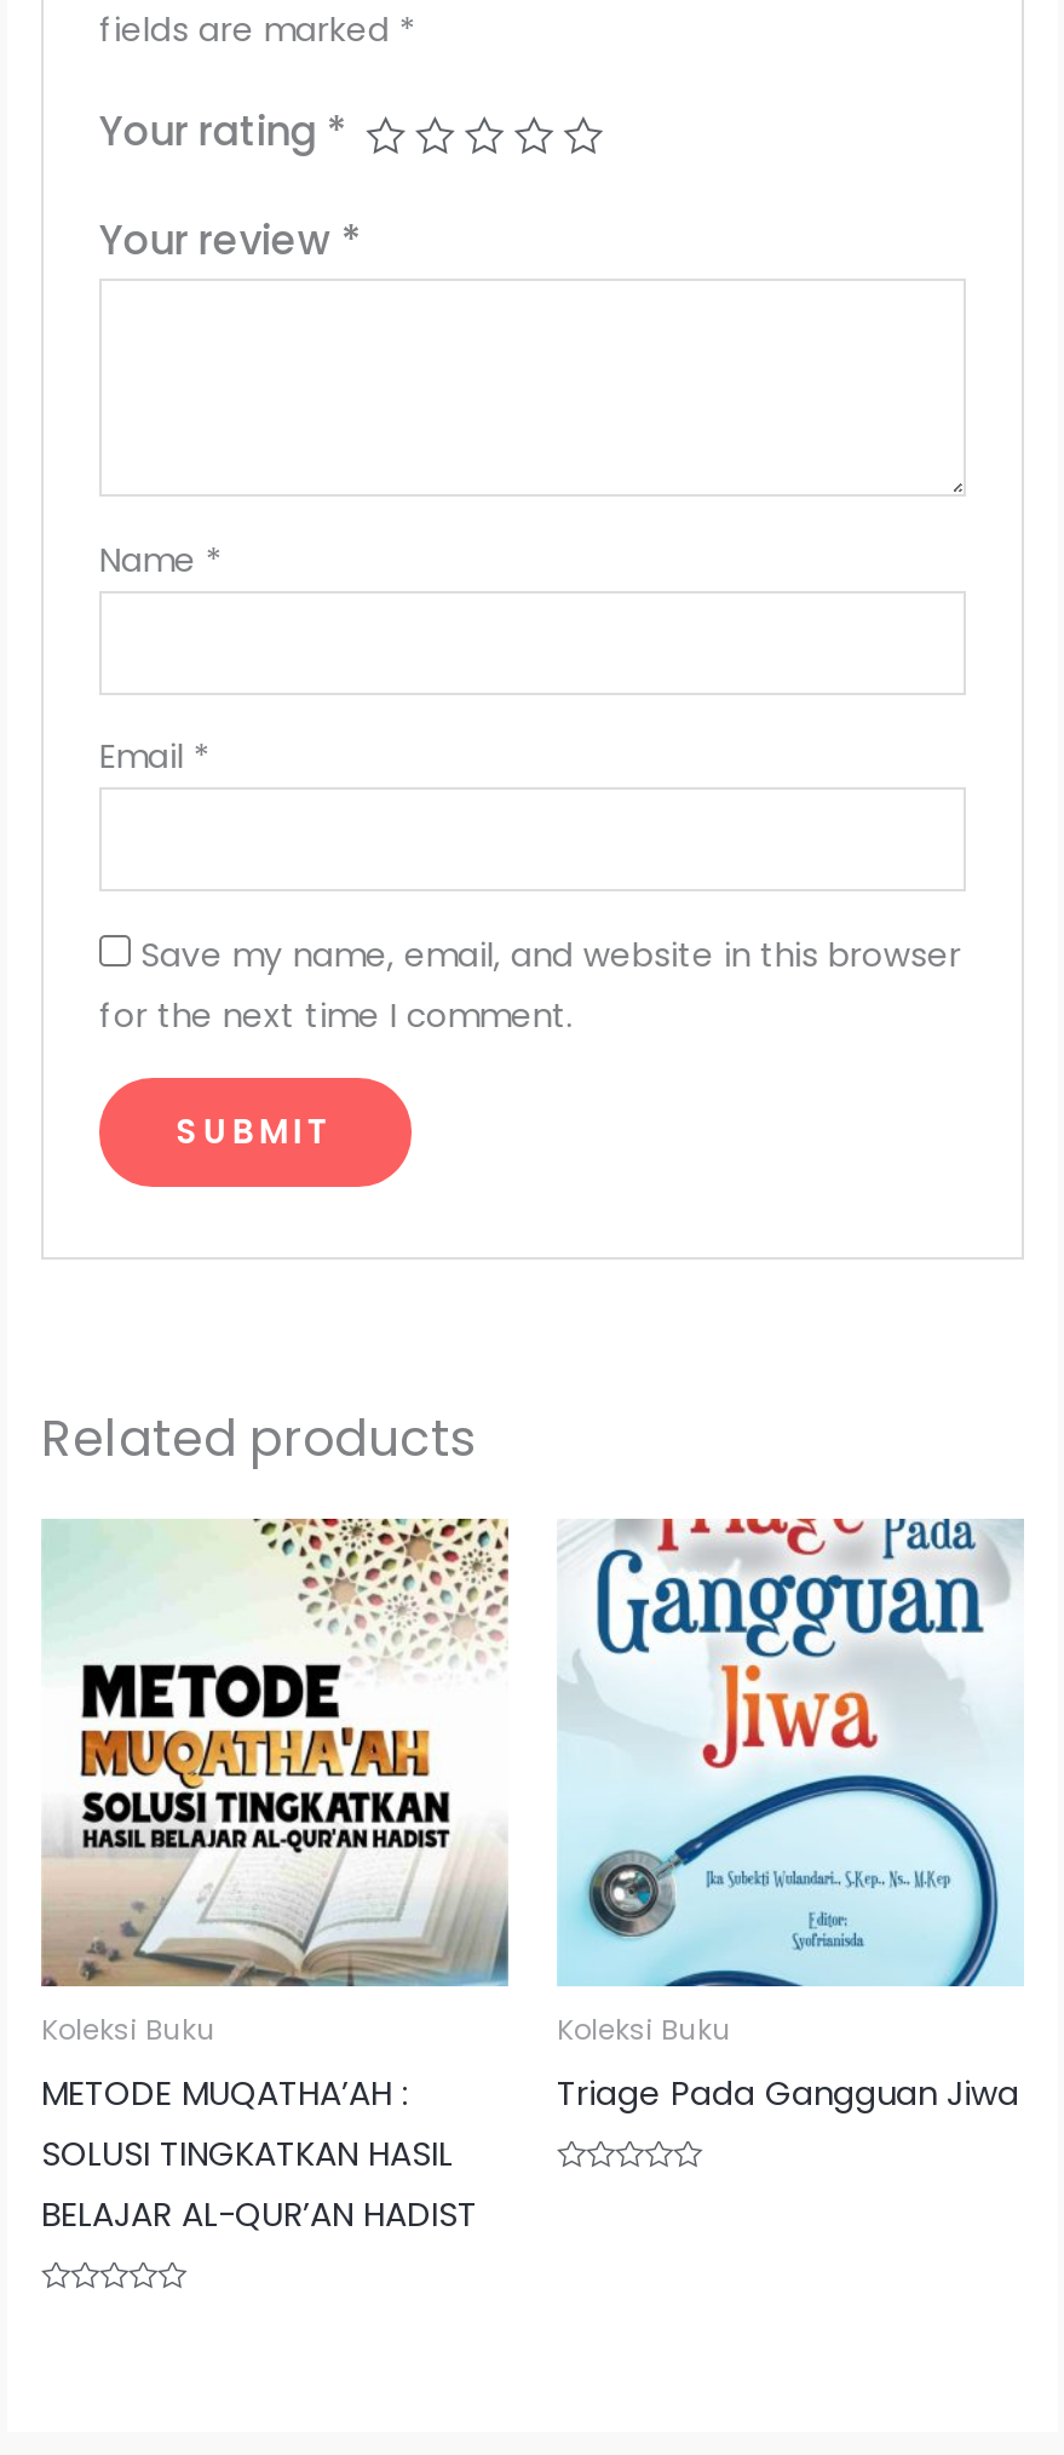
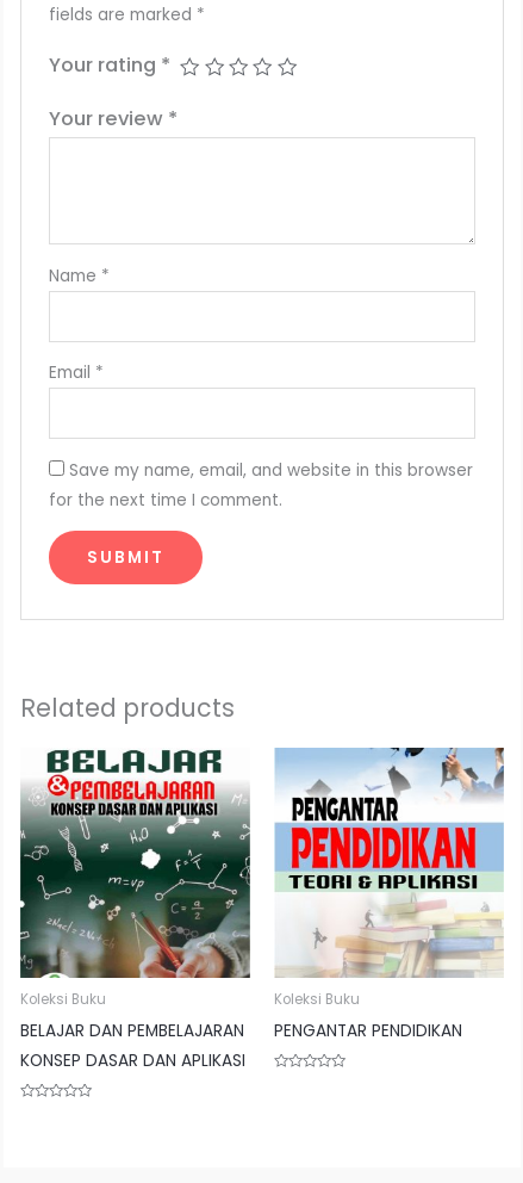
- [image]
- METODE MUQATHA’AH :
- SOLUSI TINGKATKAN HASIL
- BELAJAR AL-QUR’AN HADIST
+ [image]
+ BELAJAR DAN PEMBELAJARAN
+ KONSEP DASAR DAN APLIKASI

- [image]
- Triage Pada Gangguan Jiwa
+ [image]
+ PENGANTAR PENDIDIKAN
